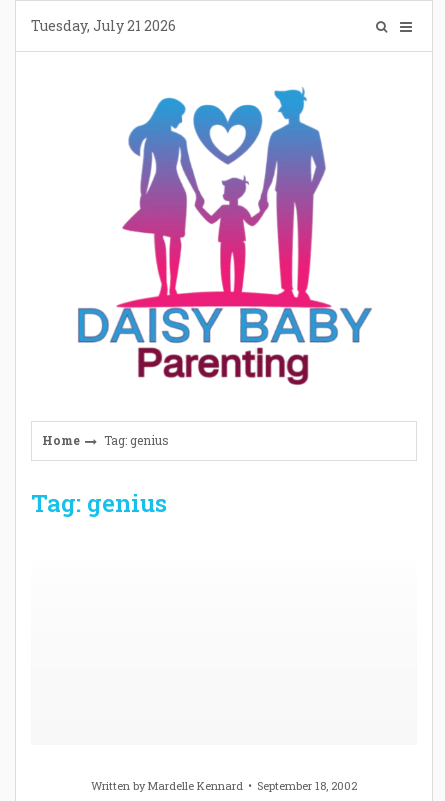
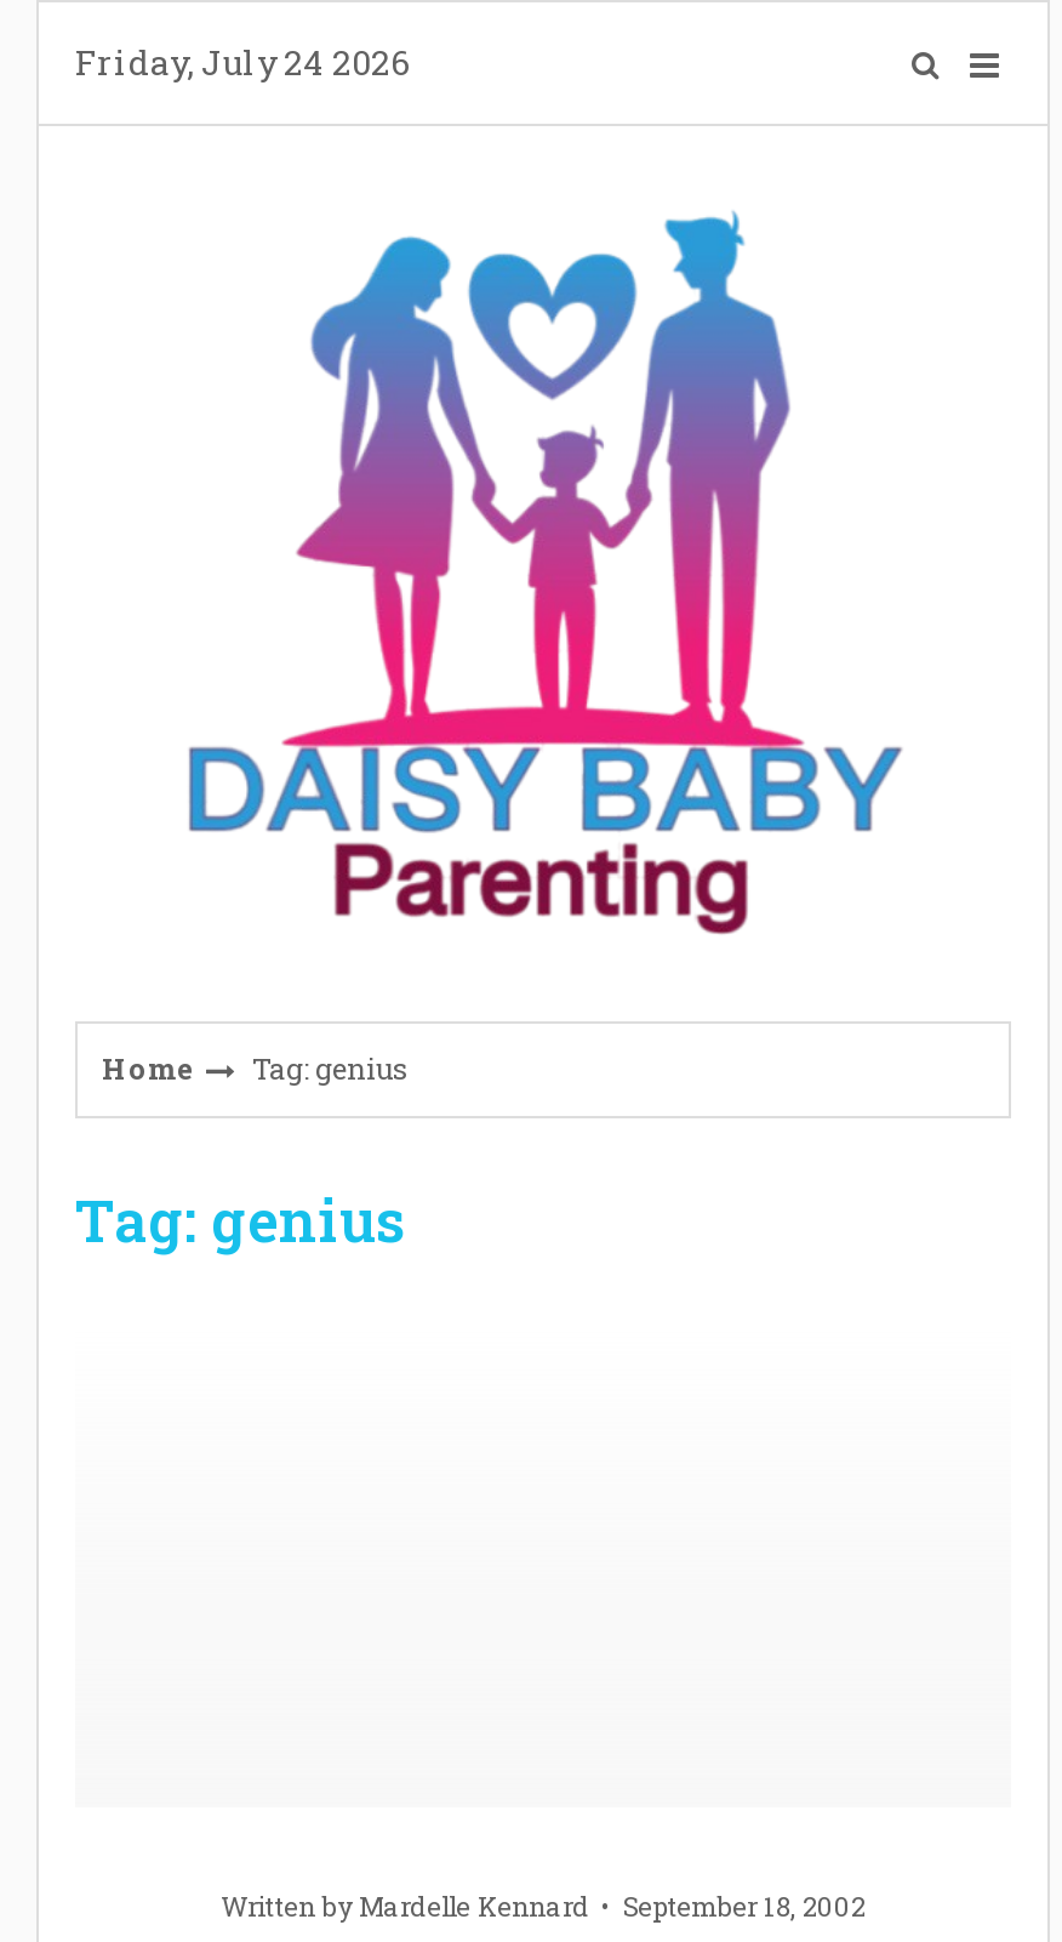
- Tuesday, July 21 2026
+ Friday, July 24 2026
